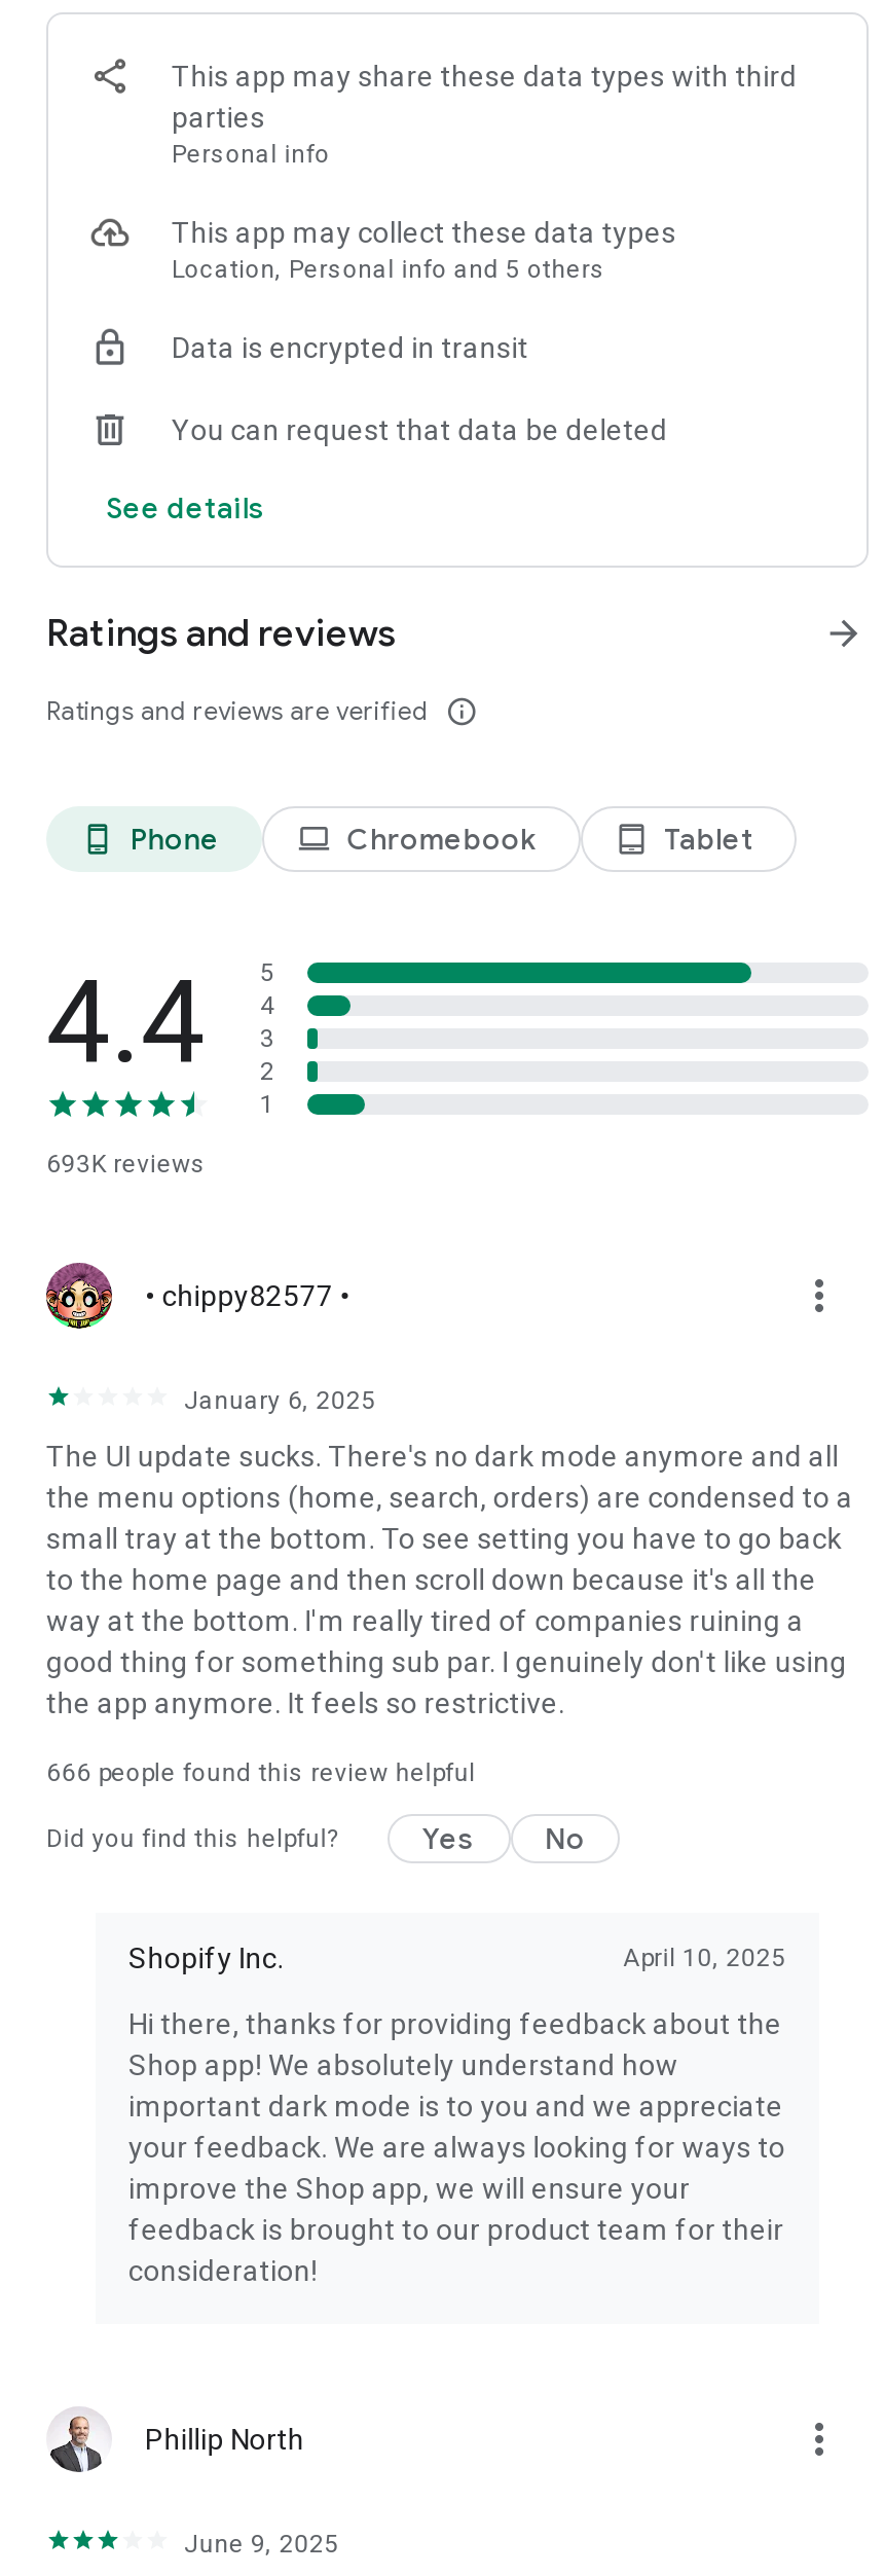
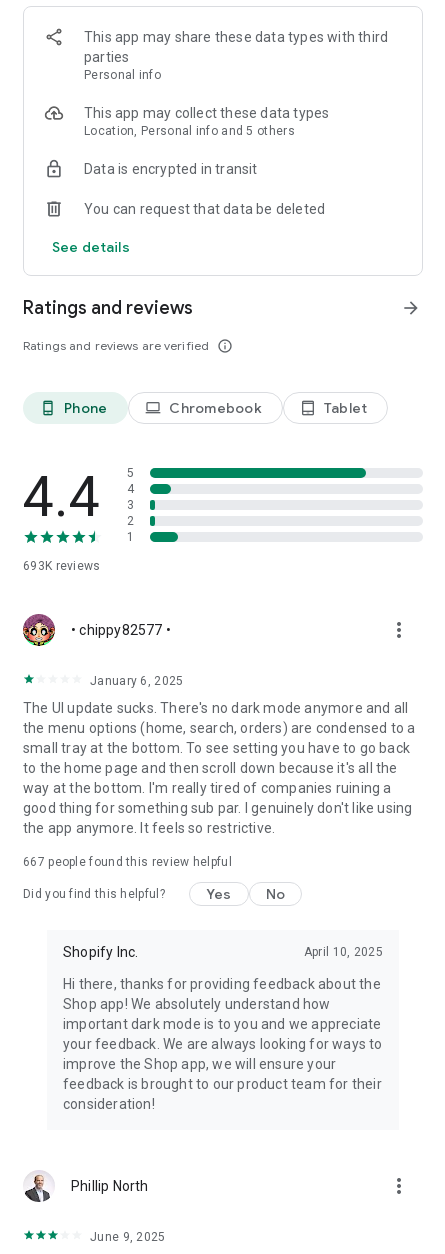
- 666 people found this review helpful
+ 667 people found this review helpful
